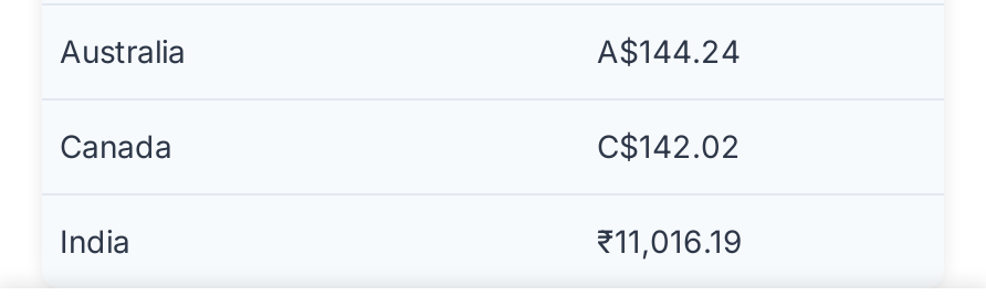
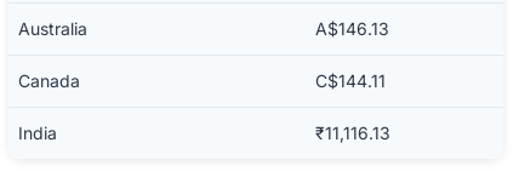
- A$144.24
+ A$146.13

- C$142.02
+ C$144.11

- ₹11,016.19
+ ₹11,116.13
